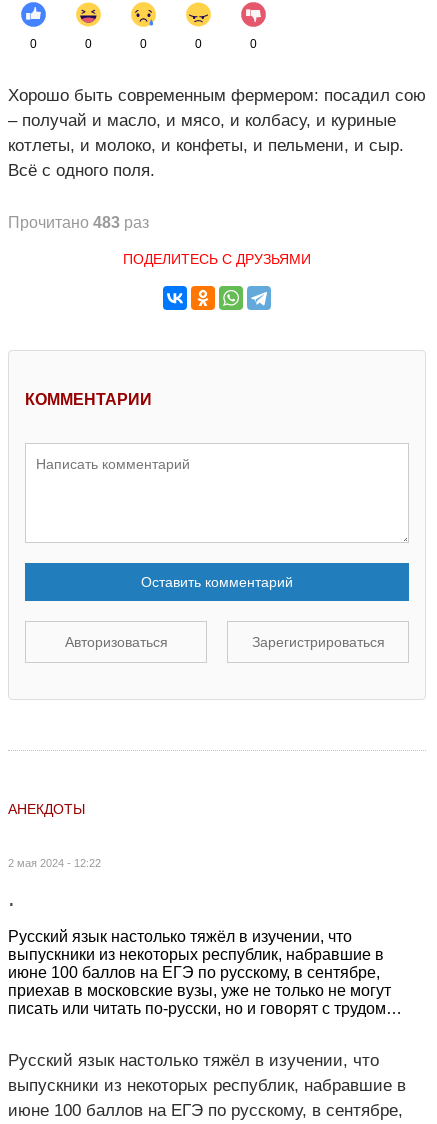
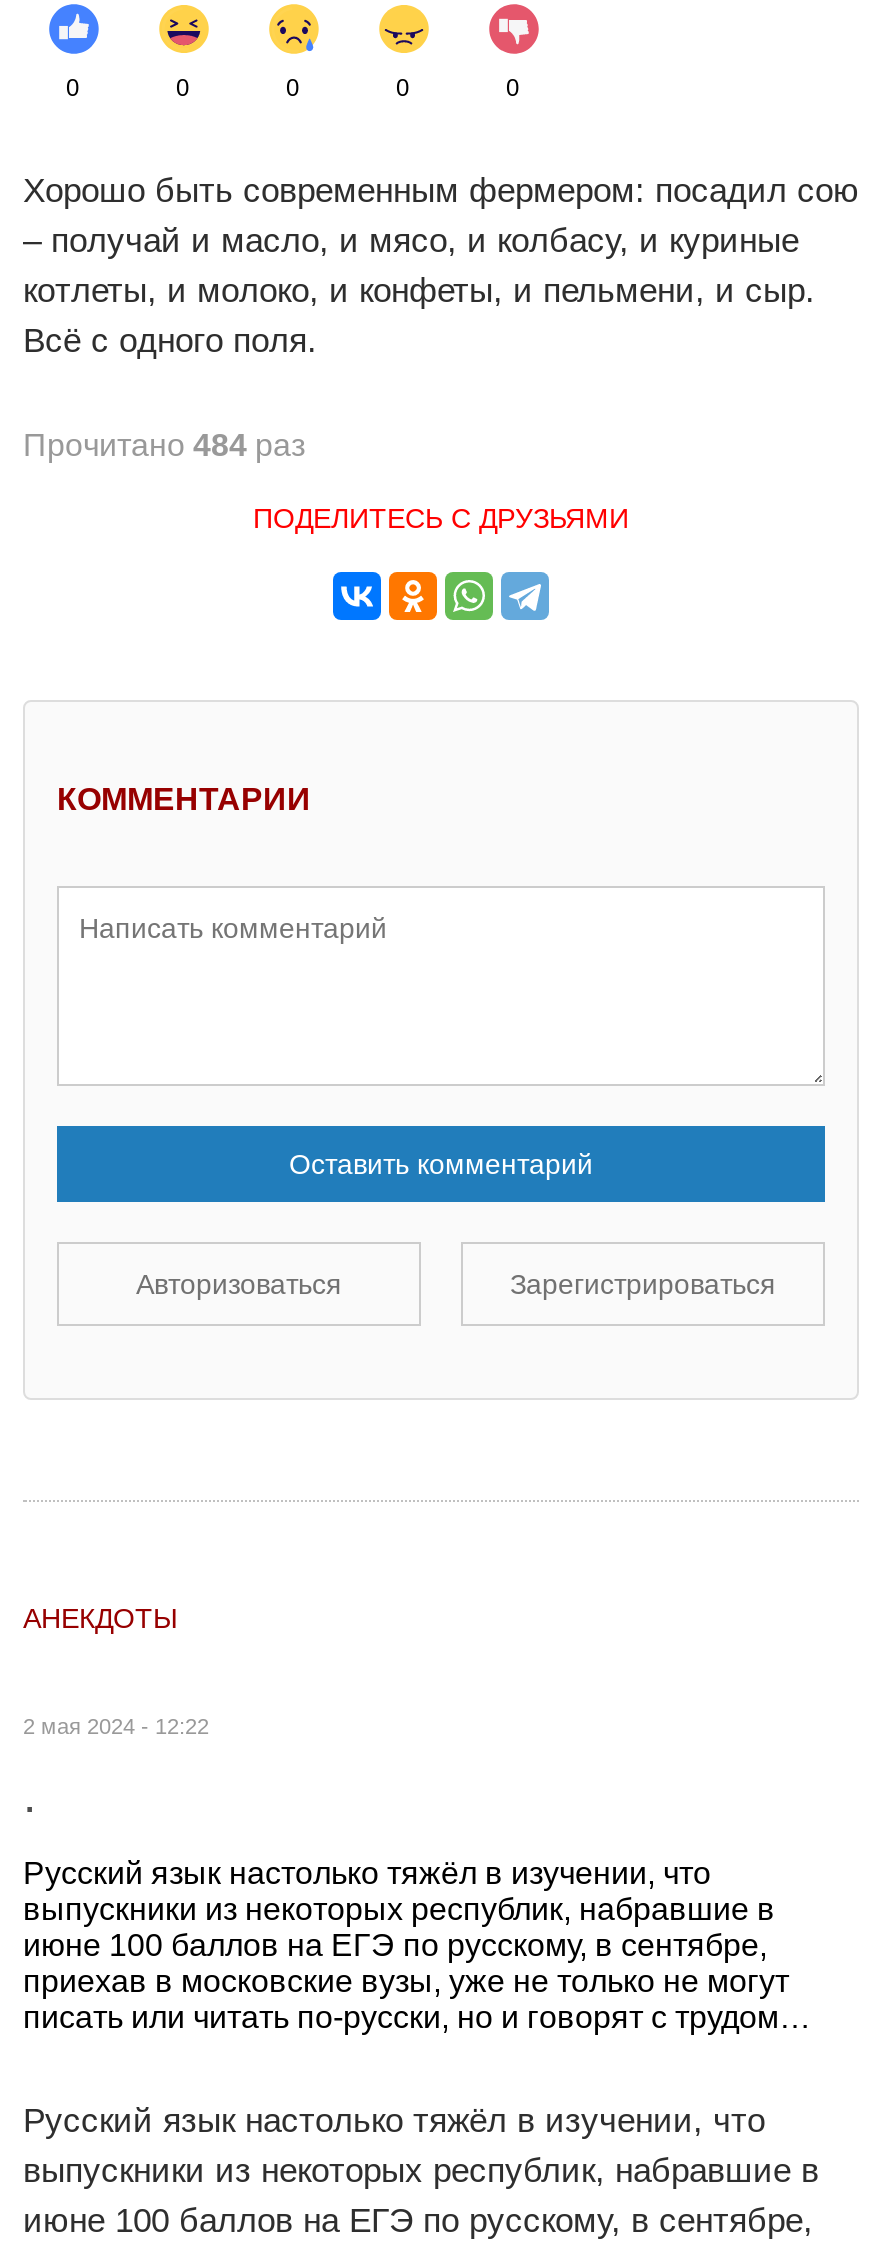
- Прочитано 483 раз
+ Прочитано 484 раз
